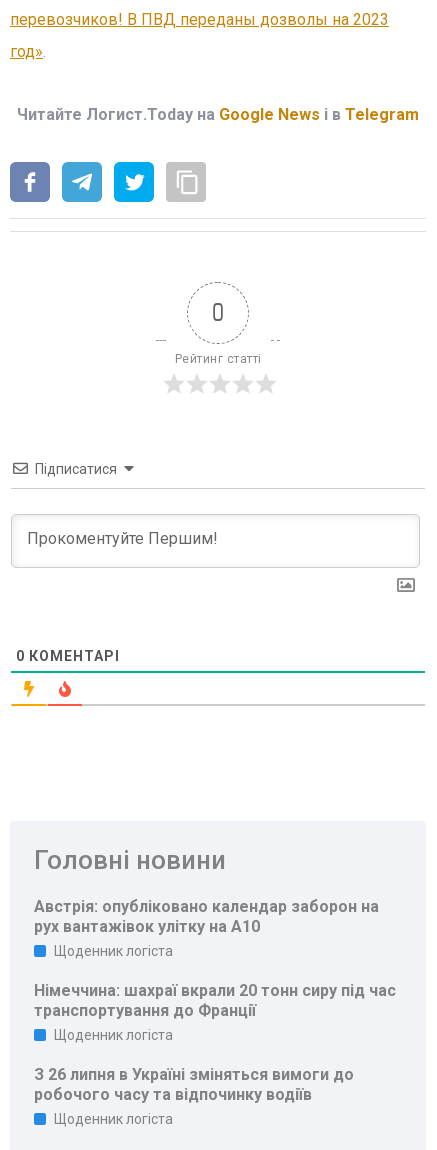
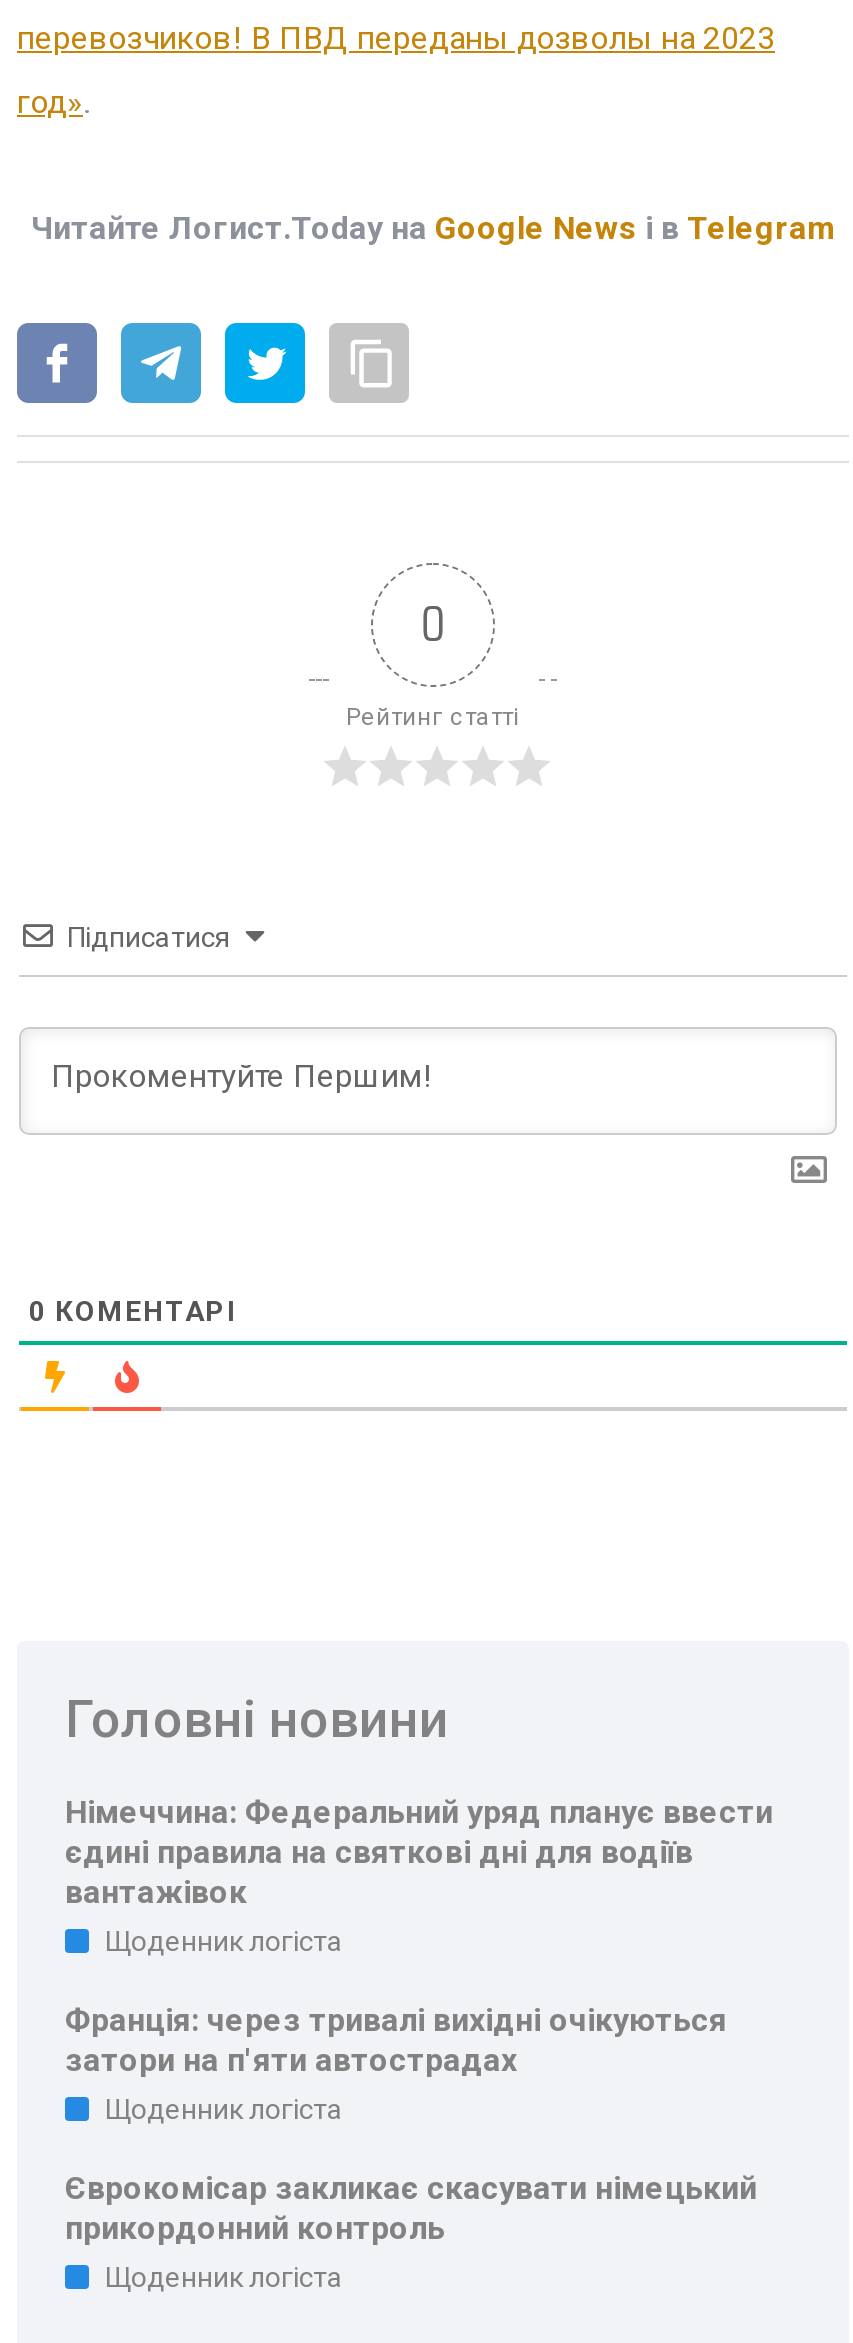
- Австрія: опубліковано календар заборон на
- рух вантажівок улітку на A10
+ Німеччина: Федеральний уряд планує ввести
+ єдині правила на святкові дні для водіїв
+ вантажівок

- Німеччина: шахраї вкрали 20 тонн сиру під час
- транспортування до Франції
+ Франція: через тривалі вихідні очікуються
+ затори на п'яти автострадах

- З 26 липня в Україні зміняться вимоги до
- робочого часу та відпочинку водіїв
+ Єврокомісар закликає скасувати німецький
+ прикордонний контроль
